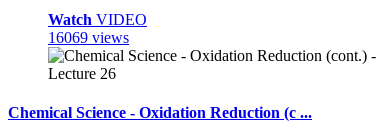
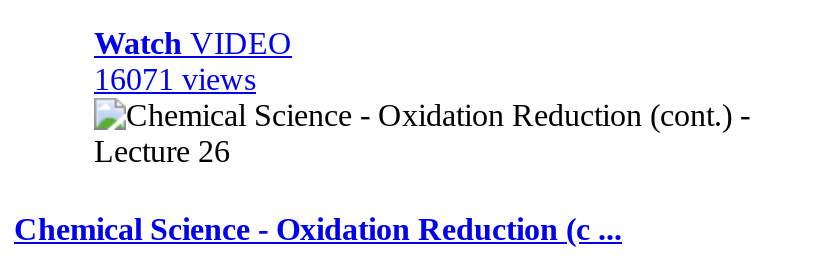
- 16069 views
+ 16071 views
